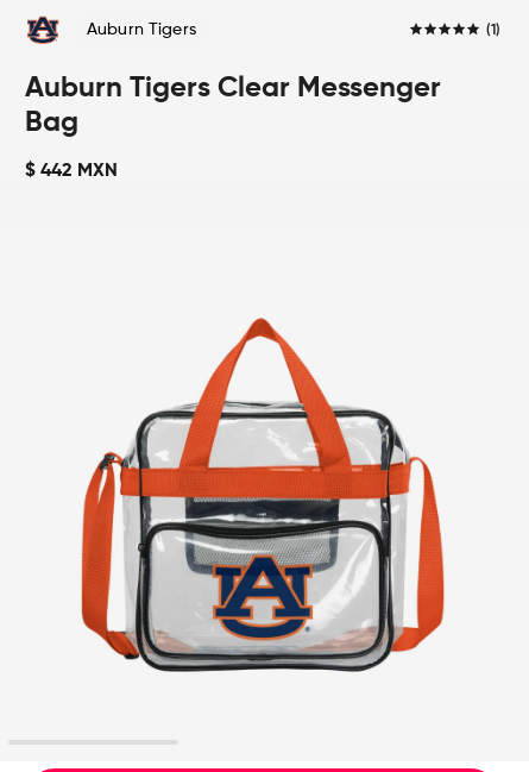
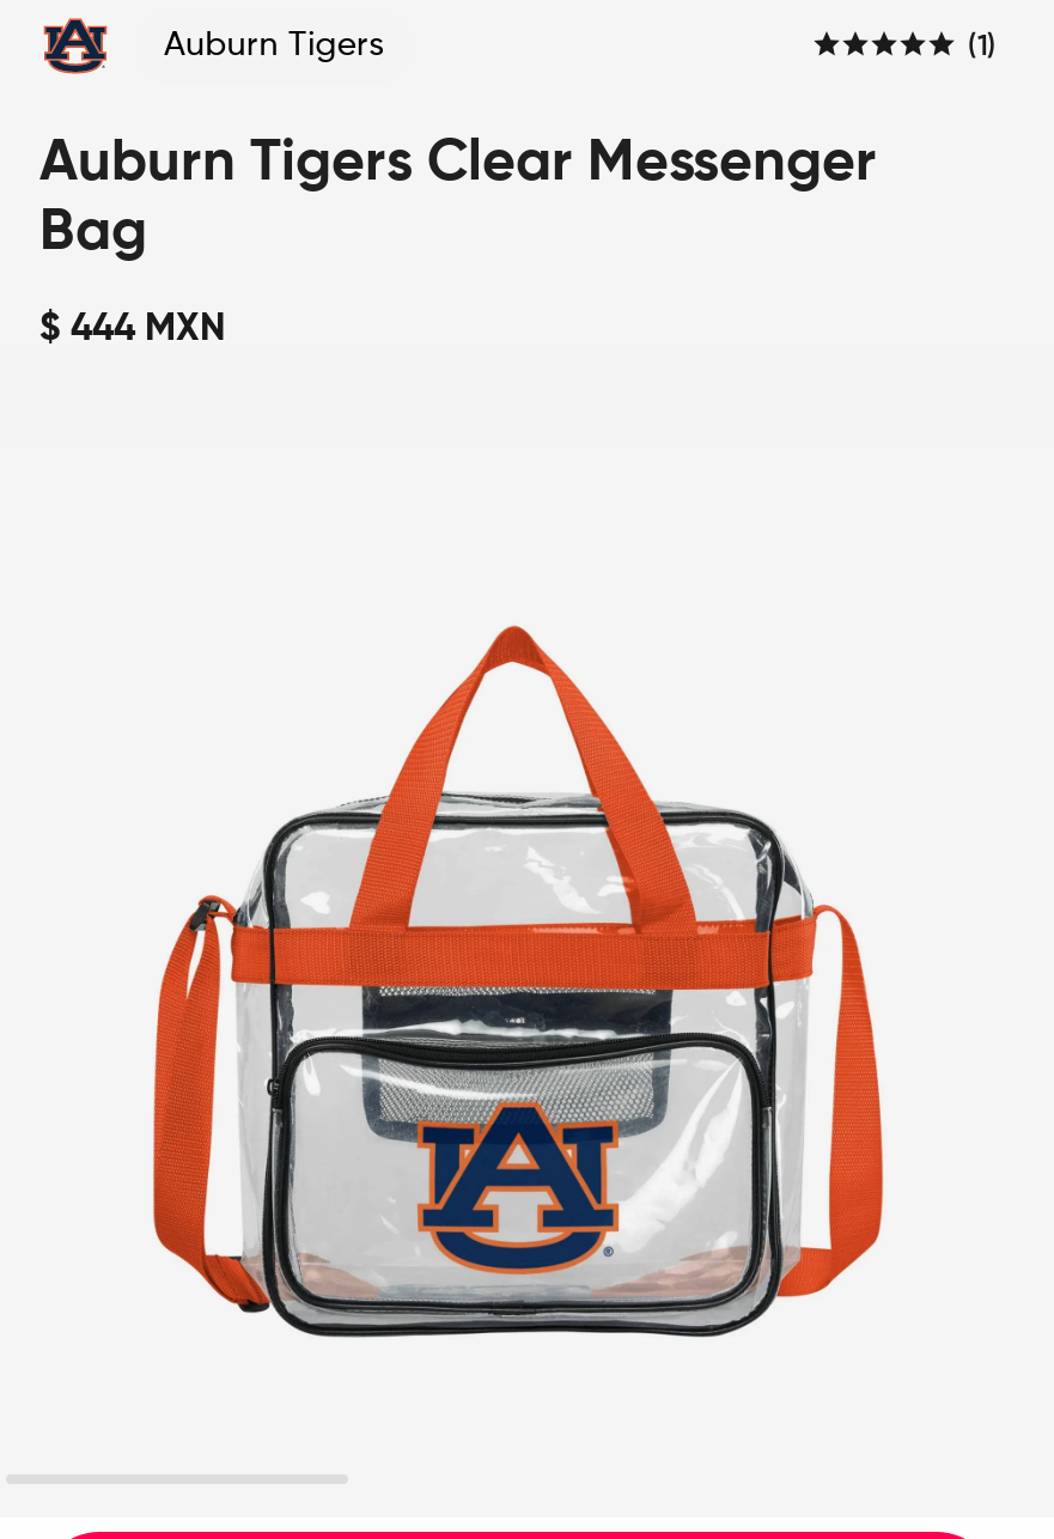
- $ 442 MXN
+ $ 444 MXN
